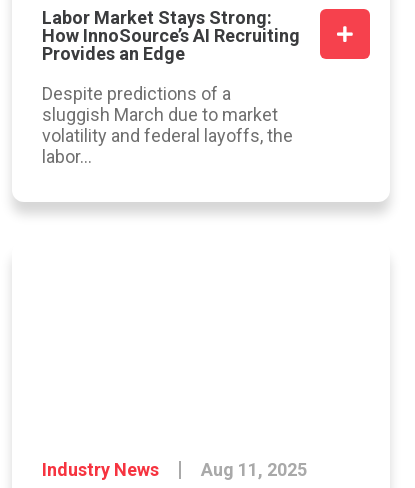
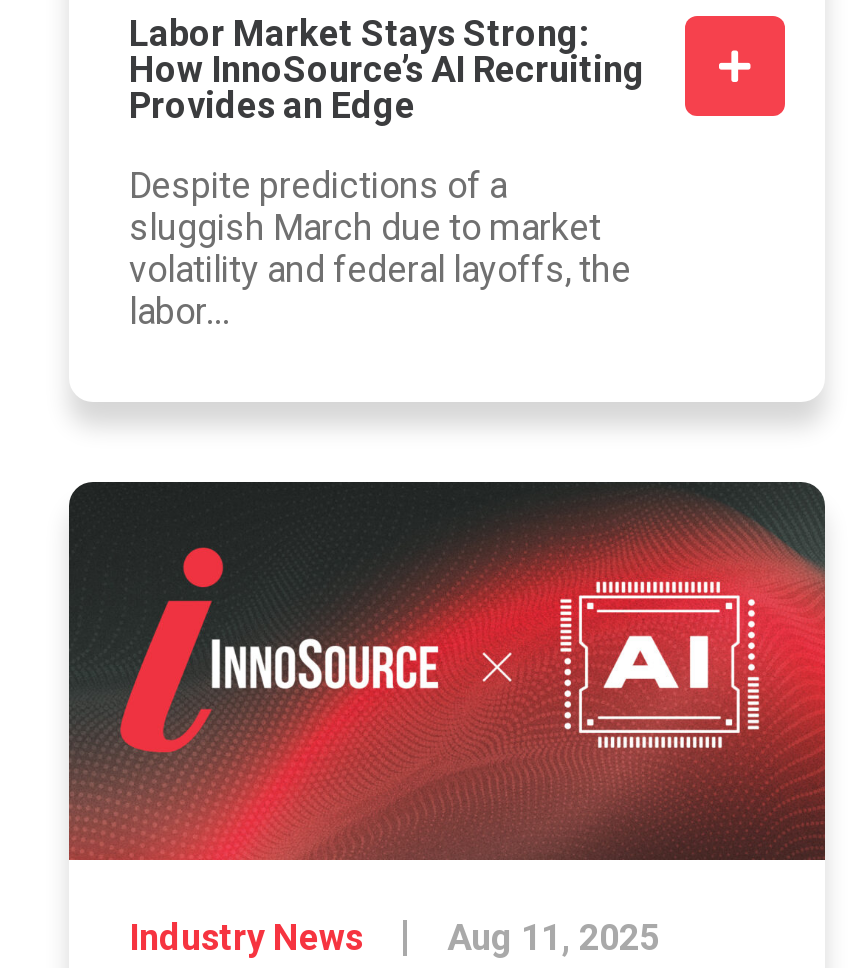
+ [image]
